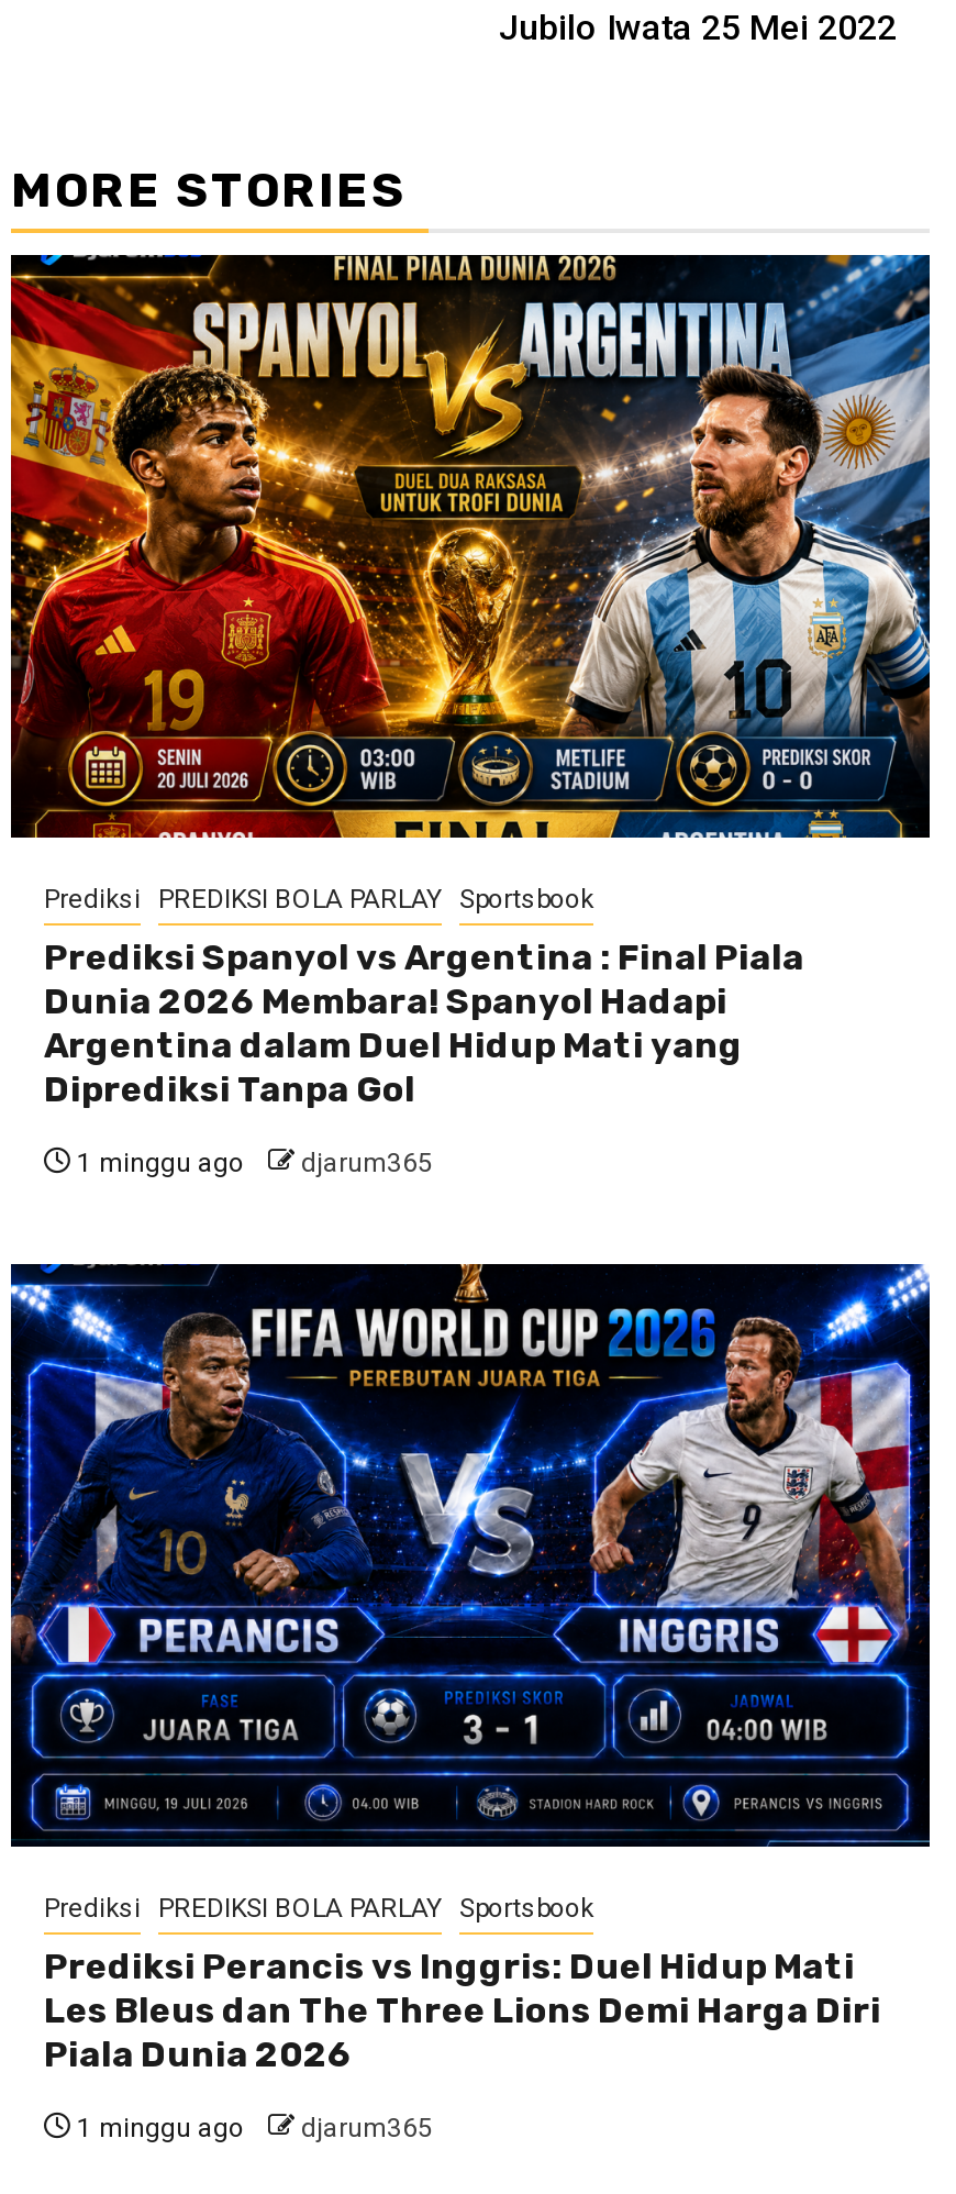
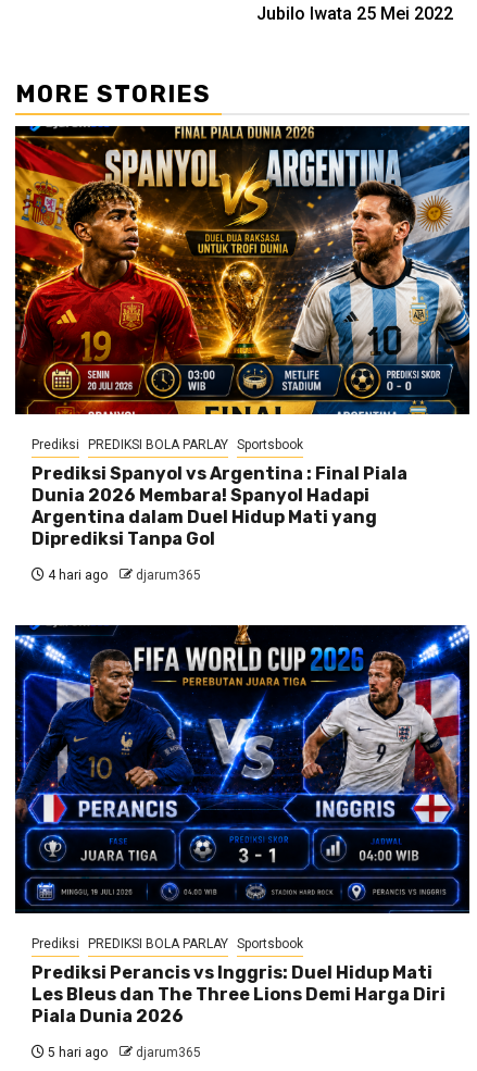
- 1 minggu ago djarum365
+ 4 hari ago djarum365

- 1 minggu ago djarum365
+ 5 hari ago djarum365
